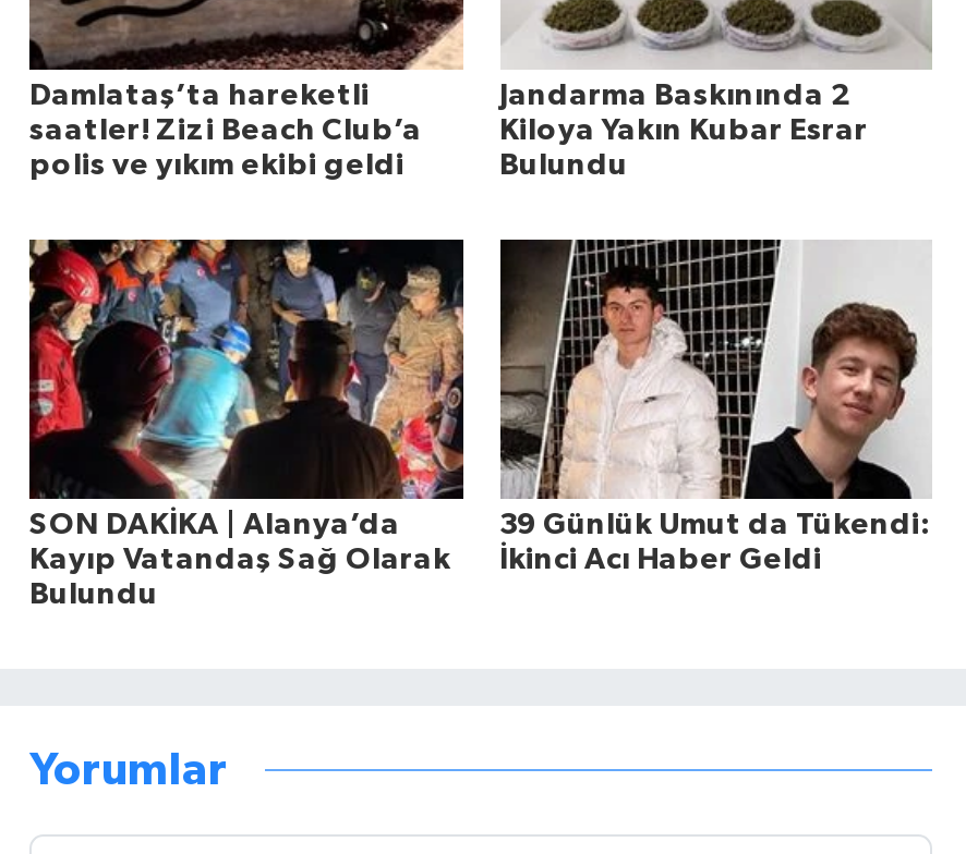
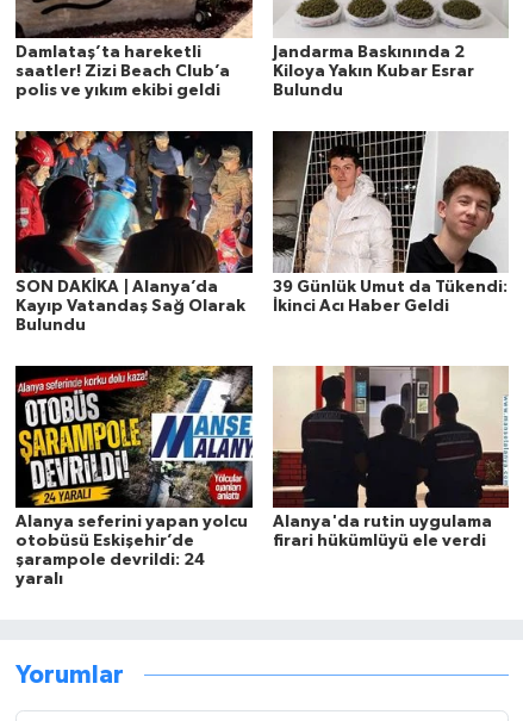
+ [image]
+ Alanya seferini yapan yolcu
+ otobüsü Eskişehir’de
+ şarampole devrildi: 24
+ yaralı

+ [image]
+ Alanya'da rutin uygulama
+ firari hükümlüyü ele verdi
